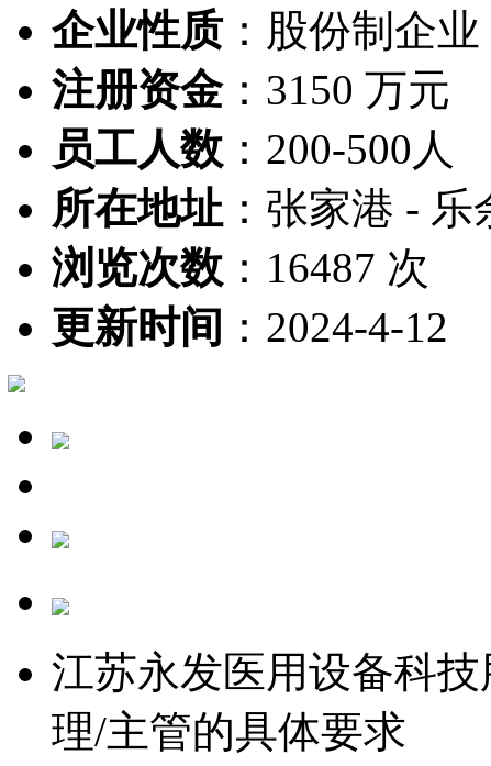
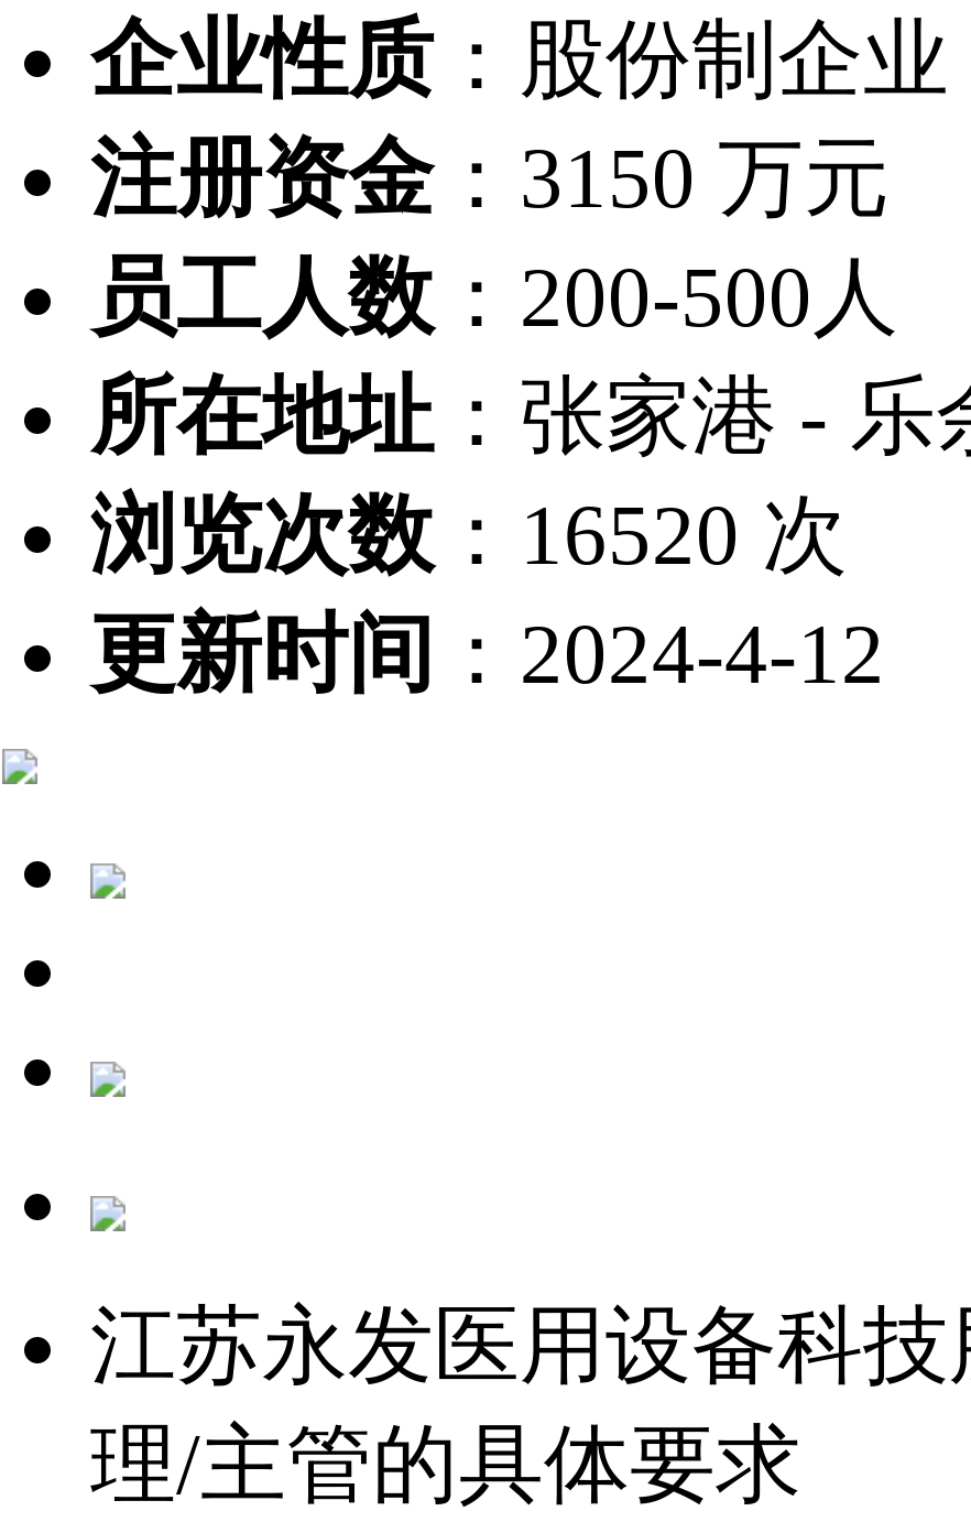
- 浏览次数：16487 次
+ 浏览次数：16520 次
